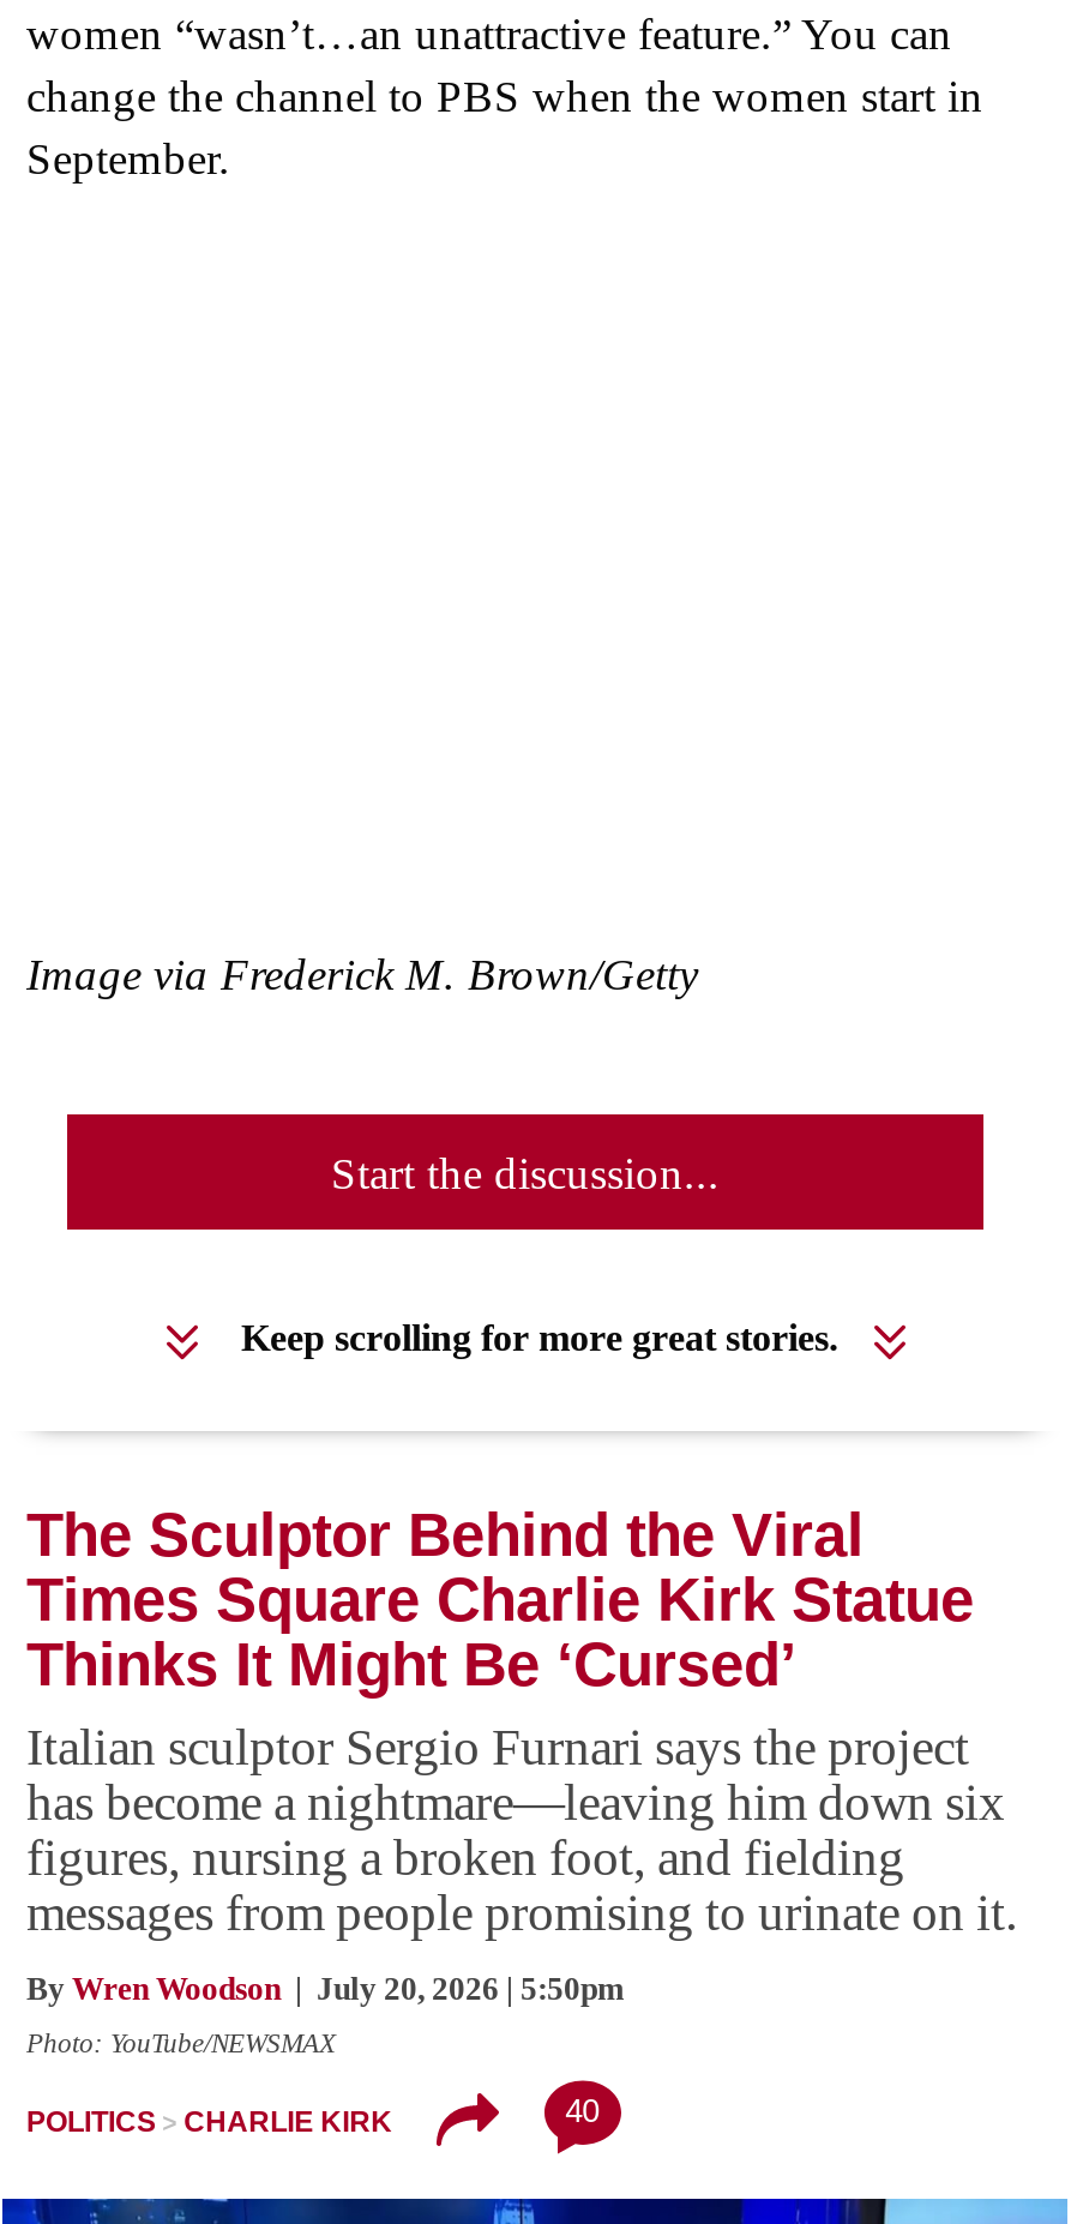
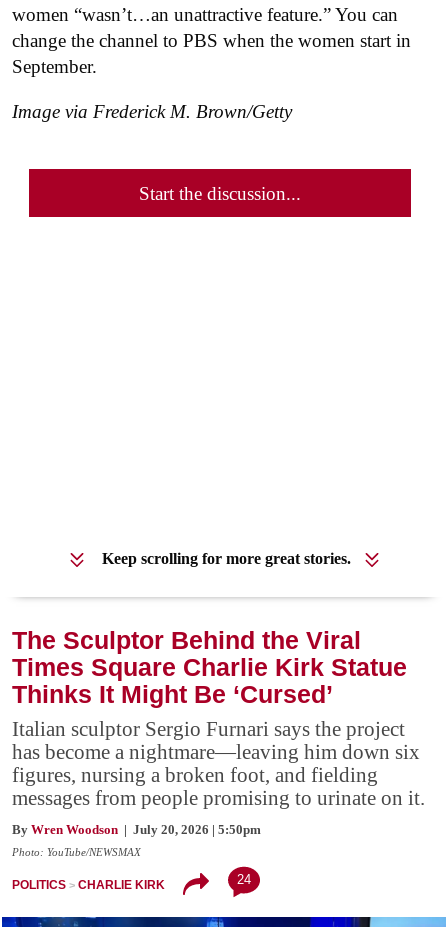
moved up: Image via Frederick M. Brown/Getty | Start the discussion...

- 40
+ 24
